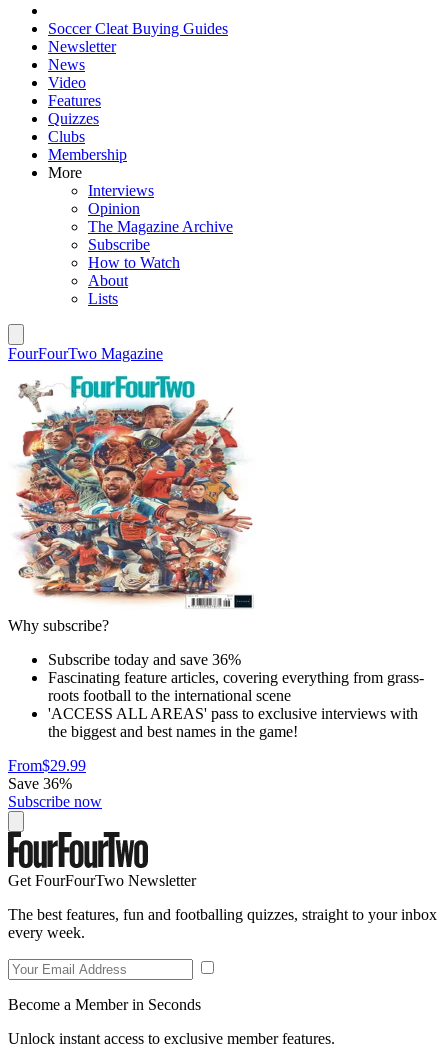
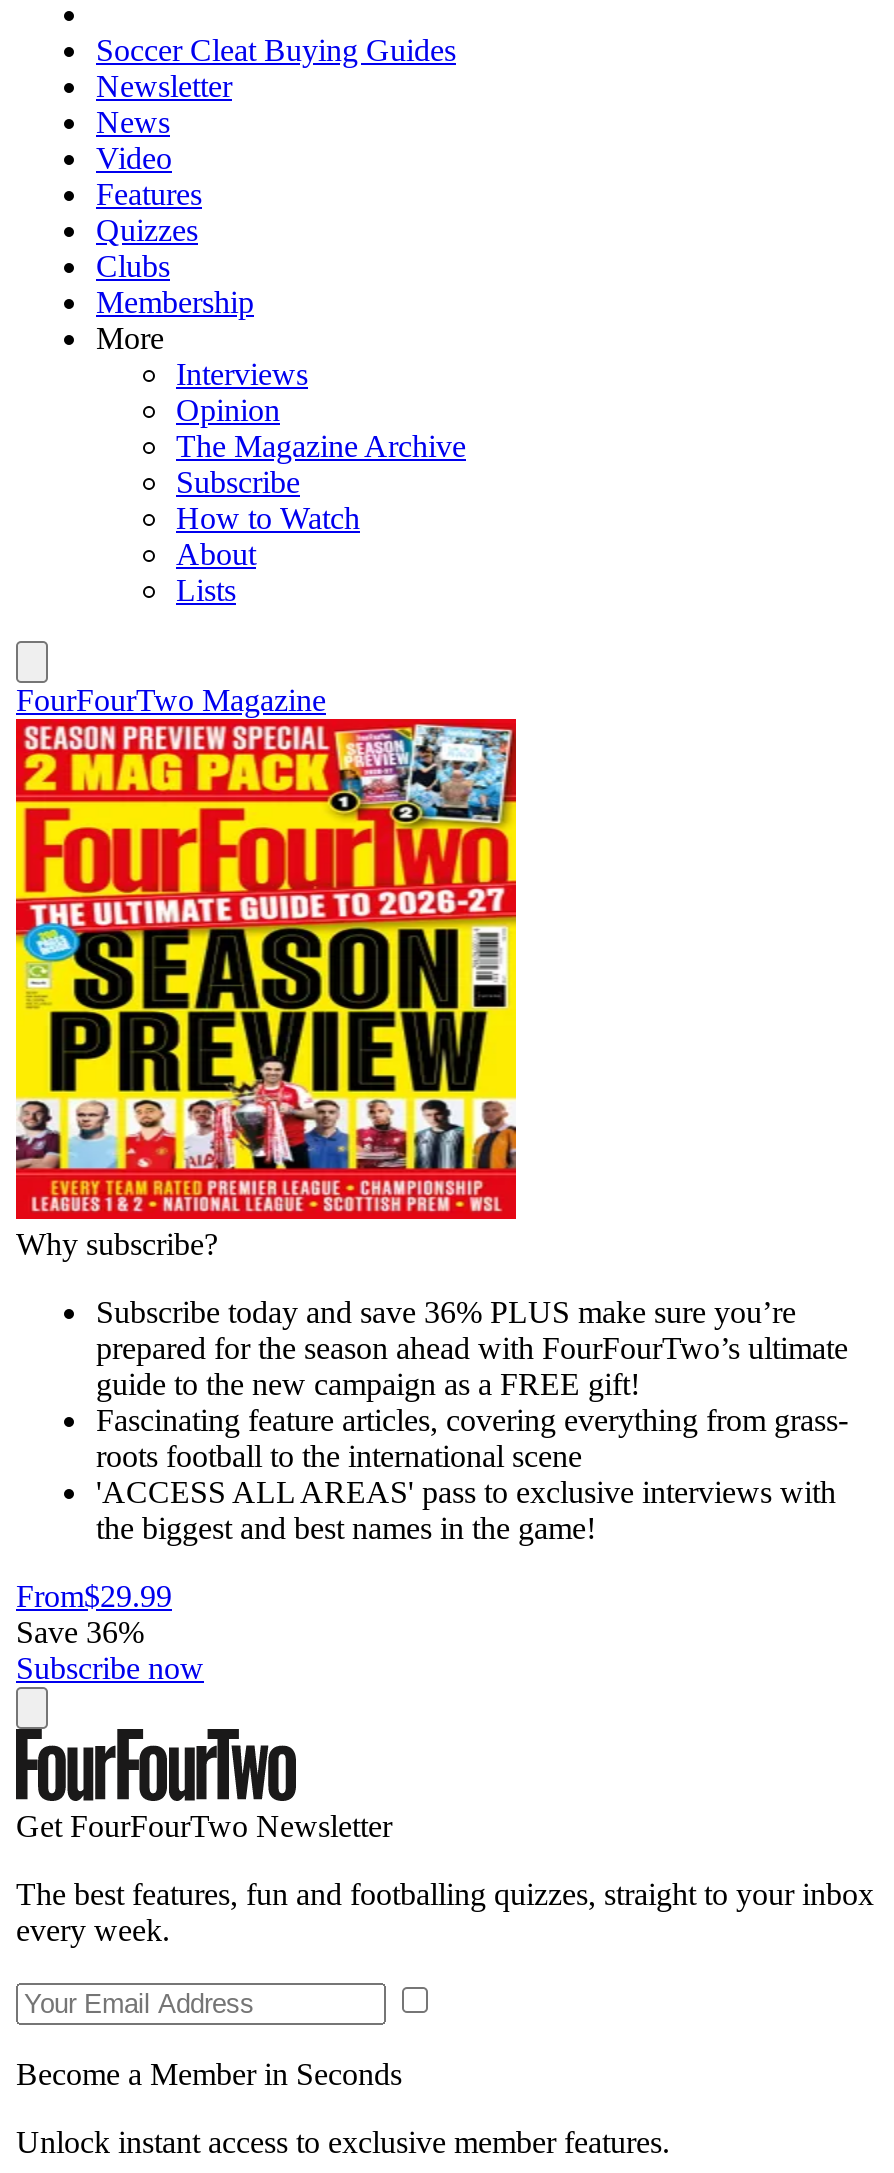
- [image]
- Subscribe today and save 36%
+ [image]
+ Subscribe today and save 36% PLUS make sure you’re
+ prepared for the season ahead with FourFourTwo’s ultimate
+ guide to the new campaign as a FREE gift!
